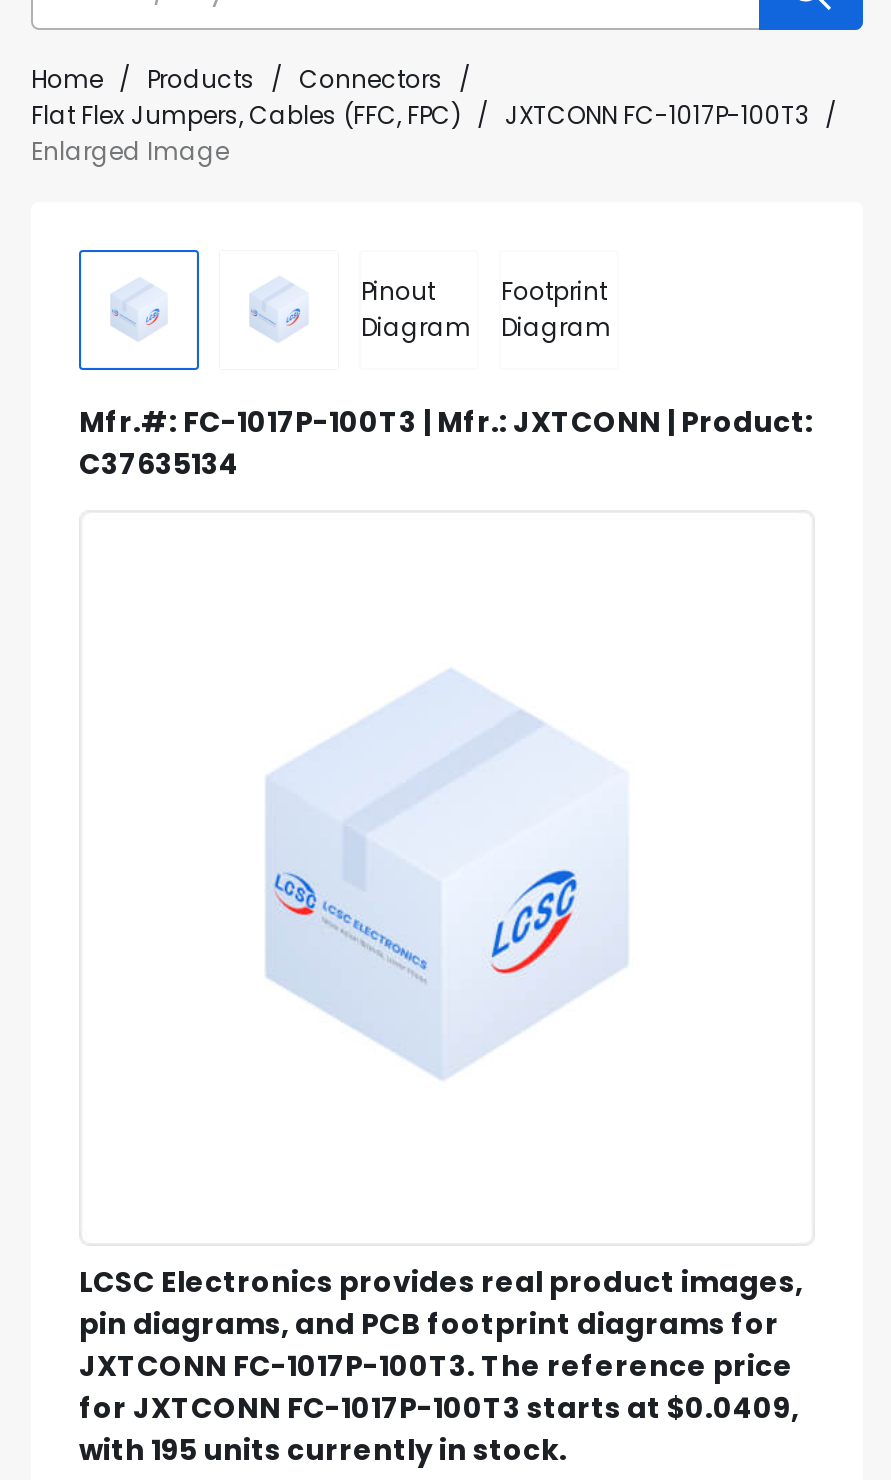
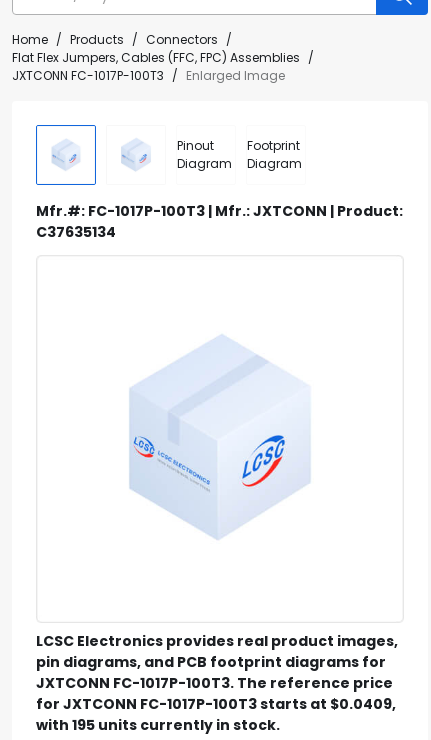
- Flat Flex Jumpers, Cables (FFC, FPC) / JXTCONN FC-1017P-100T3 /
- Enlarged Image
+ Flat Flex Jumpers, Cables (FFC, FPC) Assemblies /
+ JXTCONN FC-1017P-100T3 / Enlarged Image
